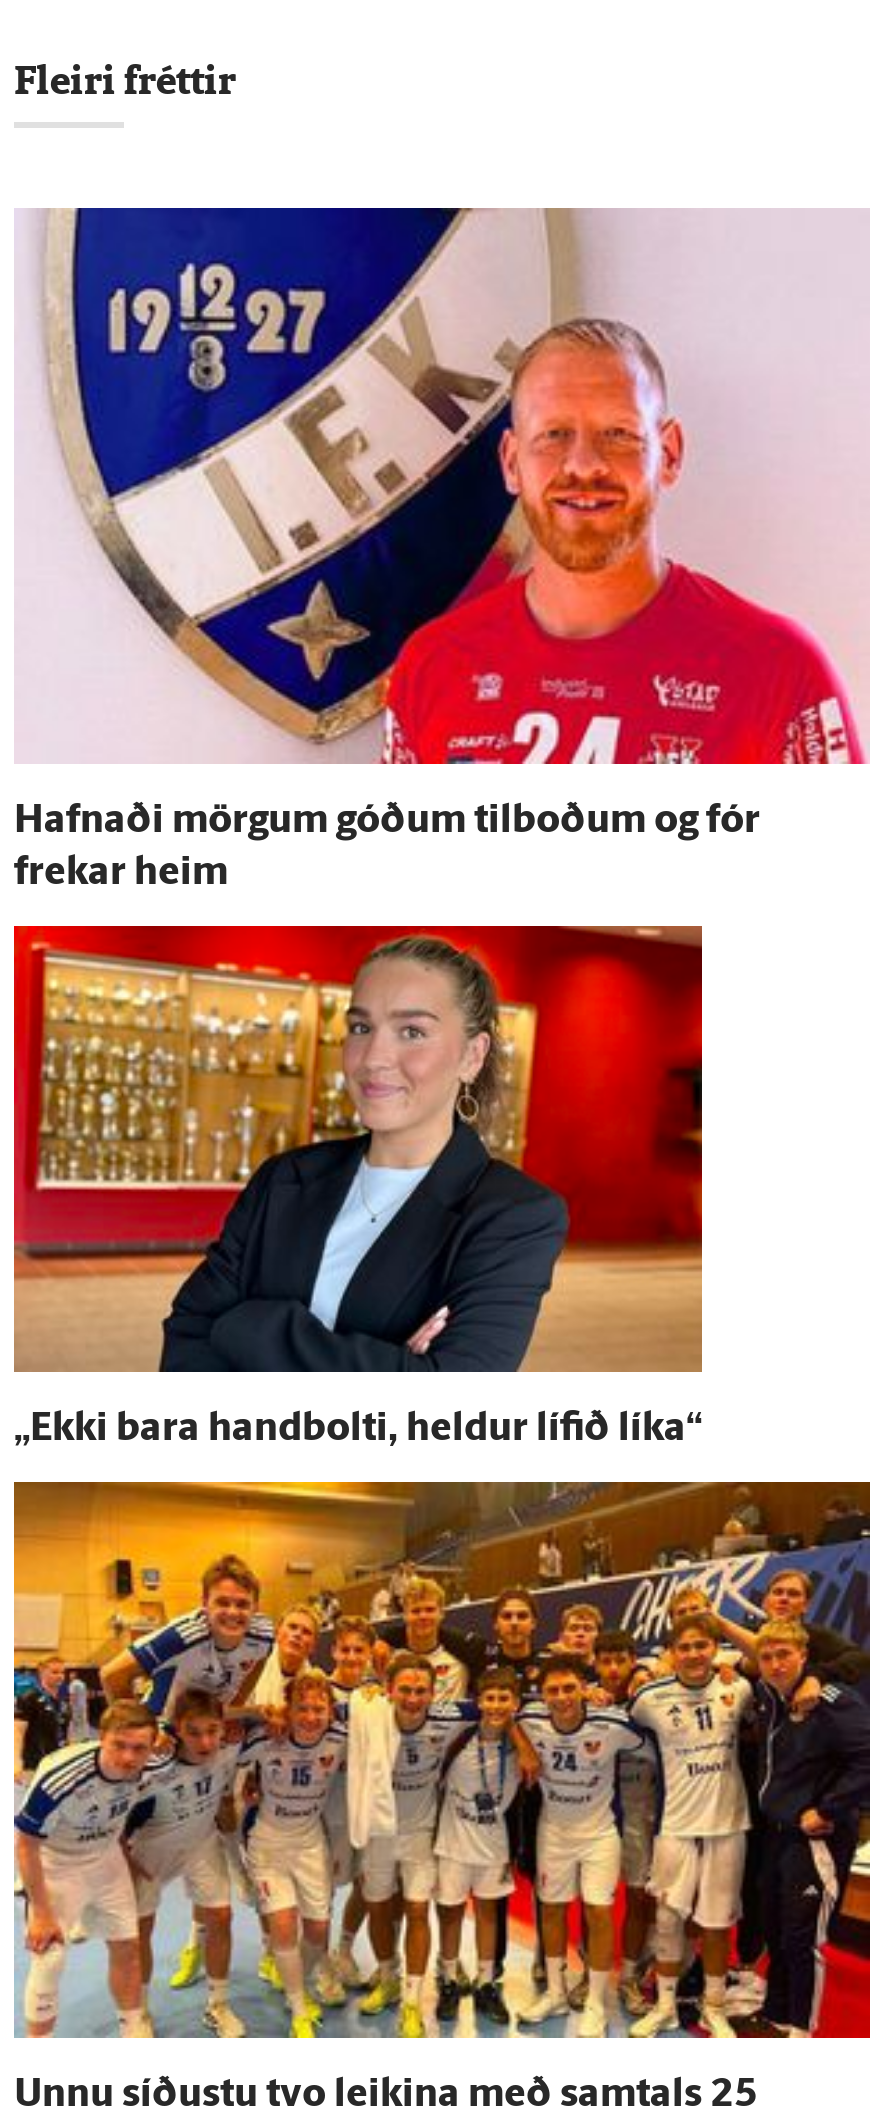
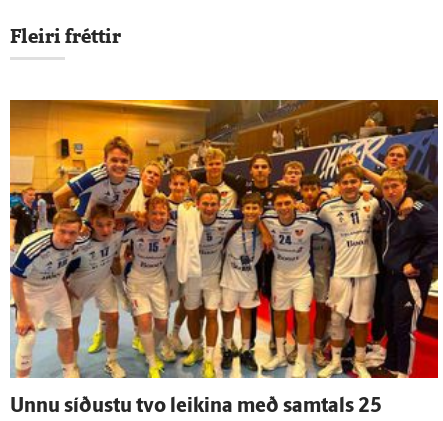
- [image]
- Hafnaði mörgum góðum tilboðum og fór
- frekar heim

- [image]
- „Ekki bara handbolti, heldur lífið líka“
